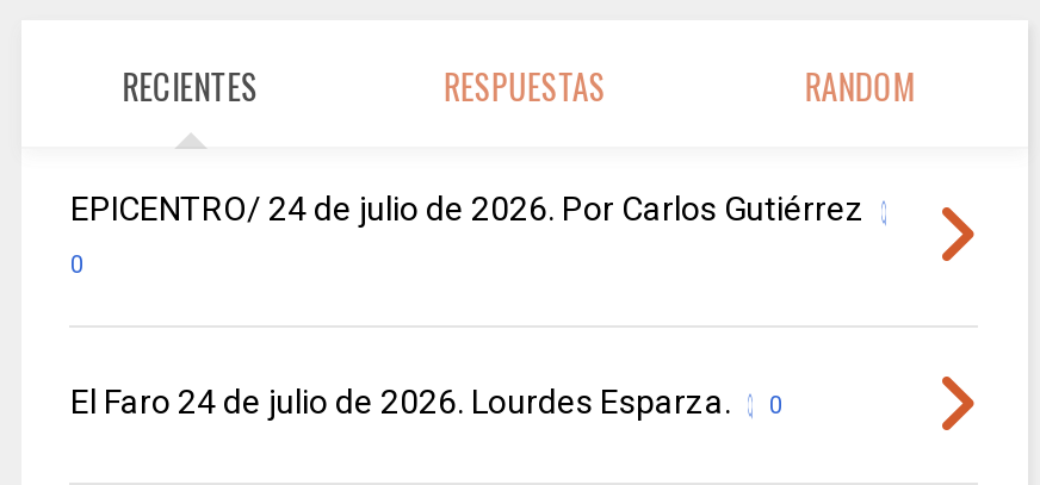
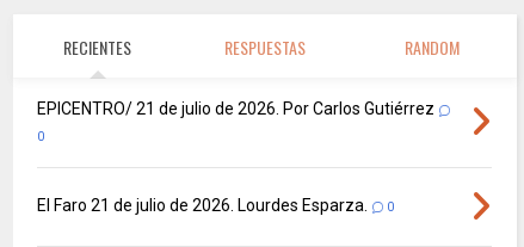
- EPICENTRO/ 24 de julio de 2026. Por Carlos Gutiérrez
+ EPICENTRO/ 21 de julio de 2026. Por Carlos Gutiérrez

- El Faro 24 de julio de 2026. Lourdes Esparza.
+ El Faro 21 de julio de 2026. Lourdes Esparza.
